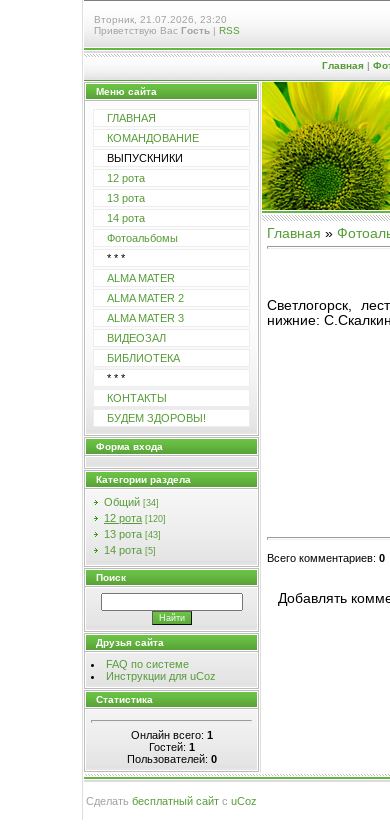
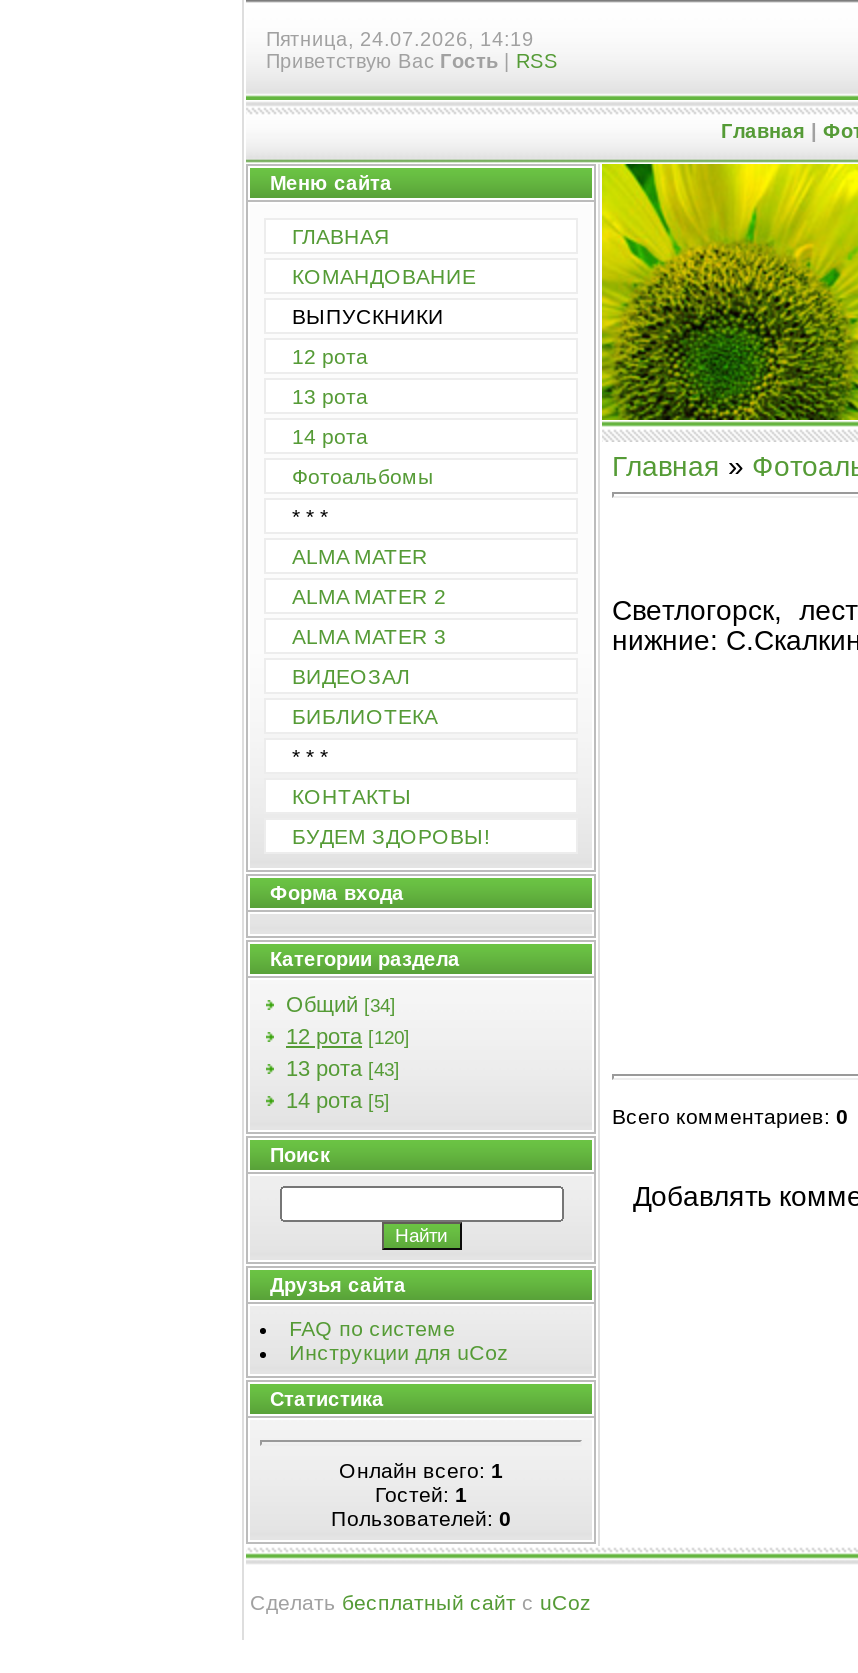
- Вторник, 21.07.2026, 23:20
+ Пятница, 24.07.2026, 14:19
